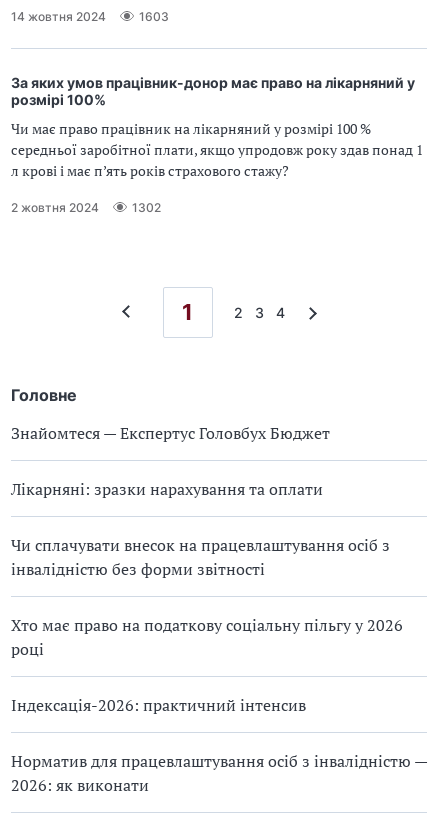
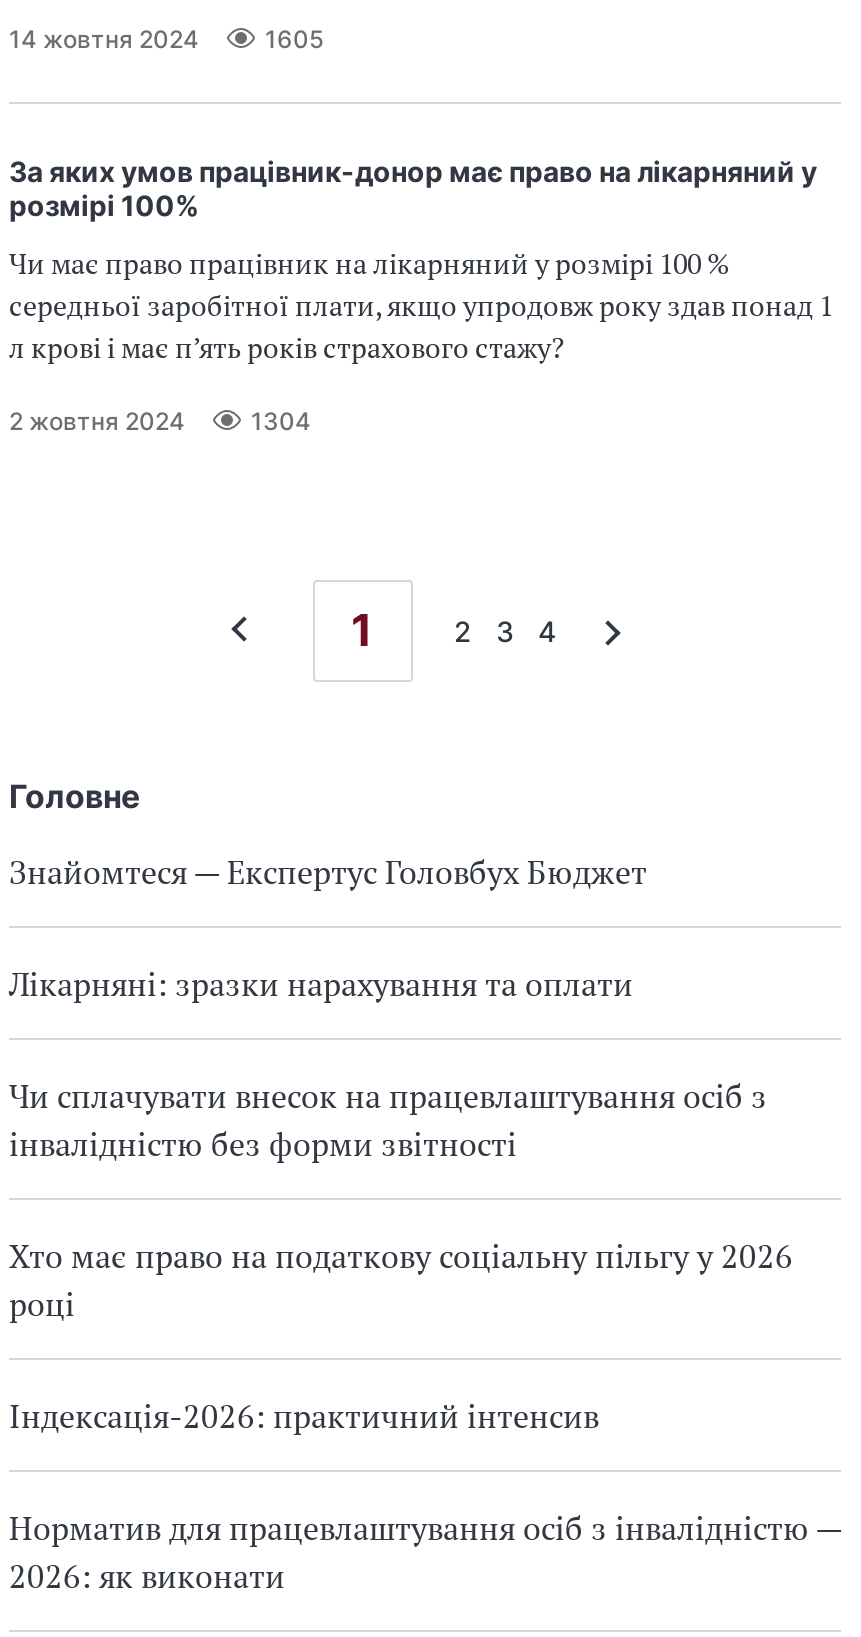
- 1603
+ 1605

- 1302
+ 1304
